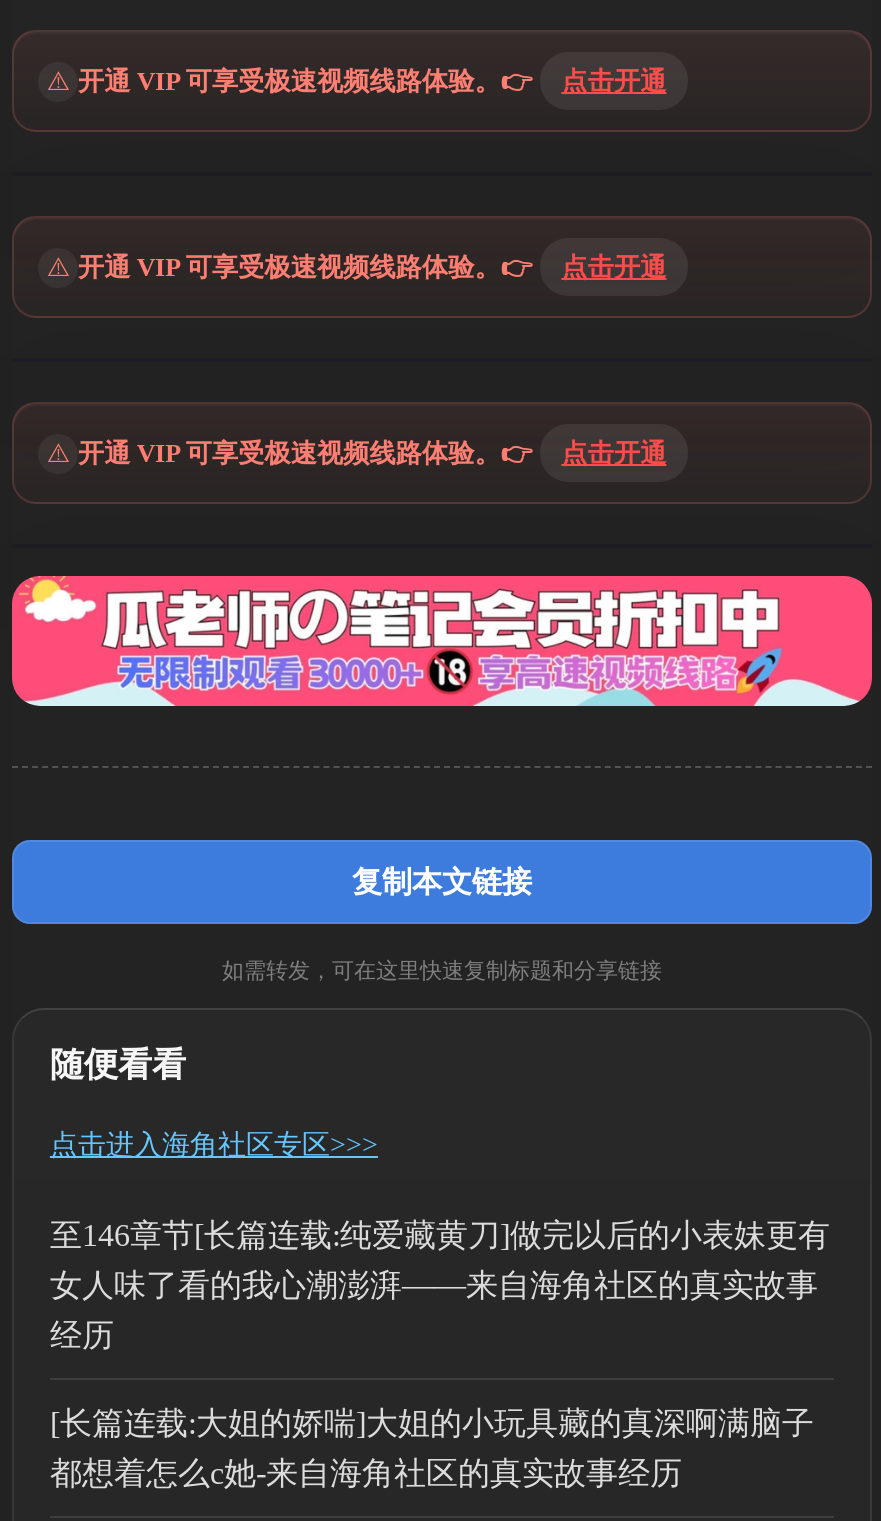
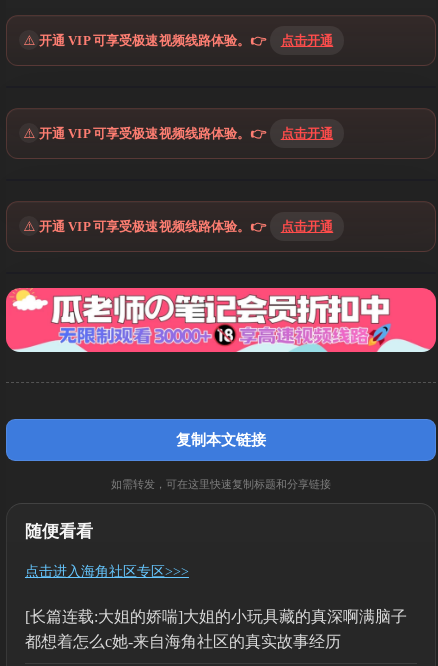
- 至146章节[长篇连载:纯爱藏黄刀]做完以后的小表妹更有
- 女人味了看的我心潮澎湃——来自海角社区的真实故事
- 经历
